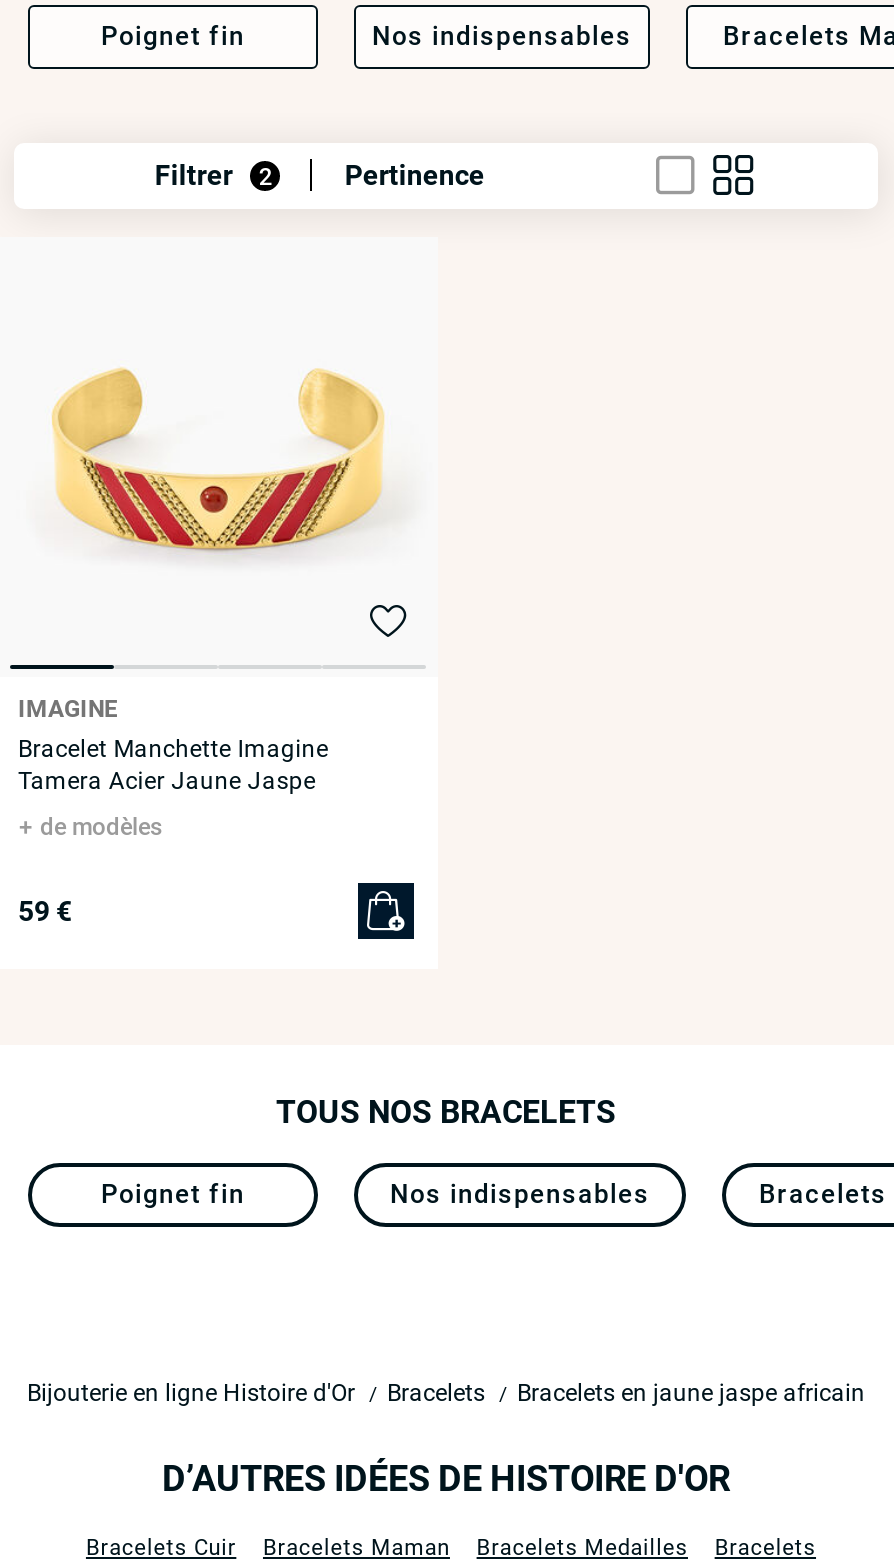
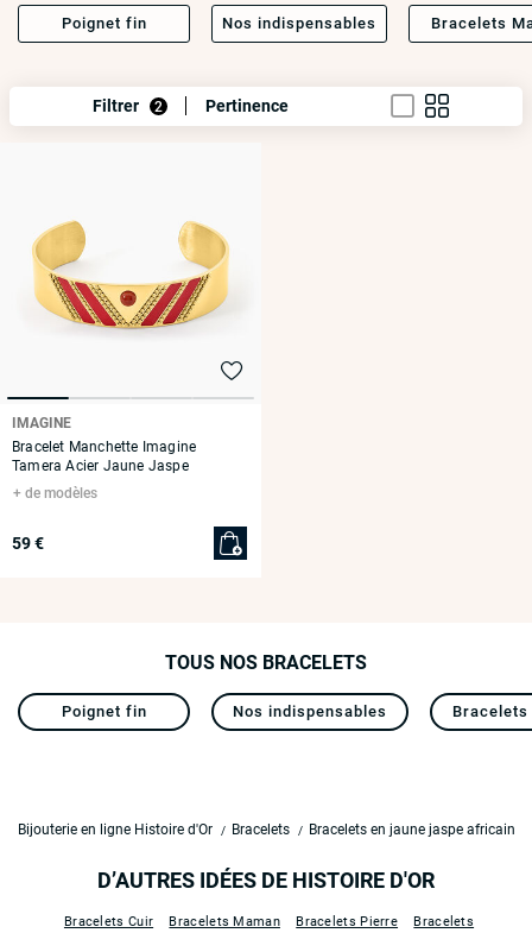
- Bracelets Medailles
+ Bracelets Pierre
